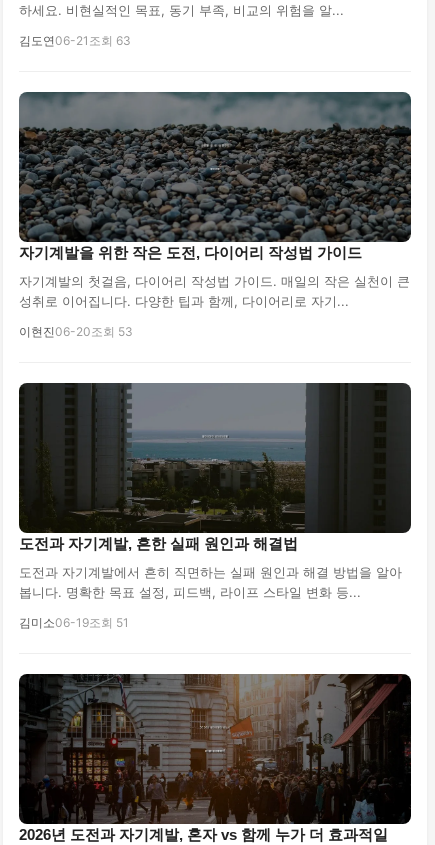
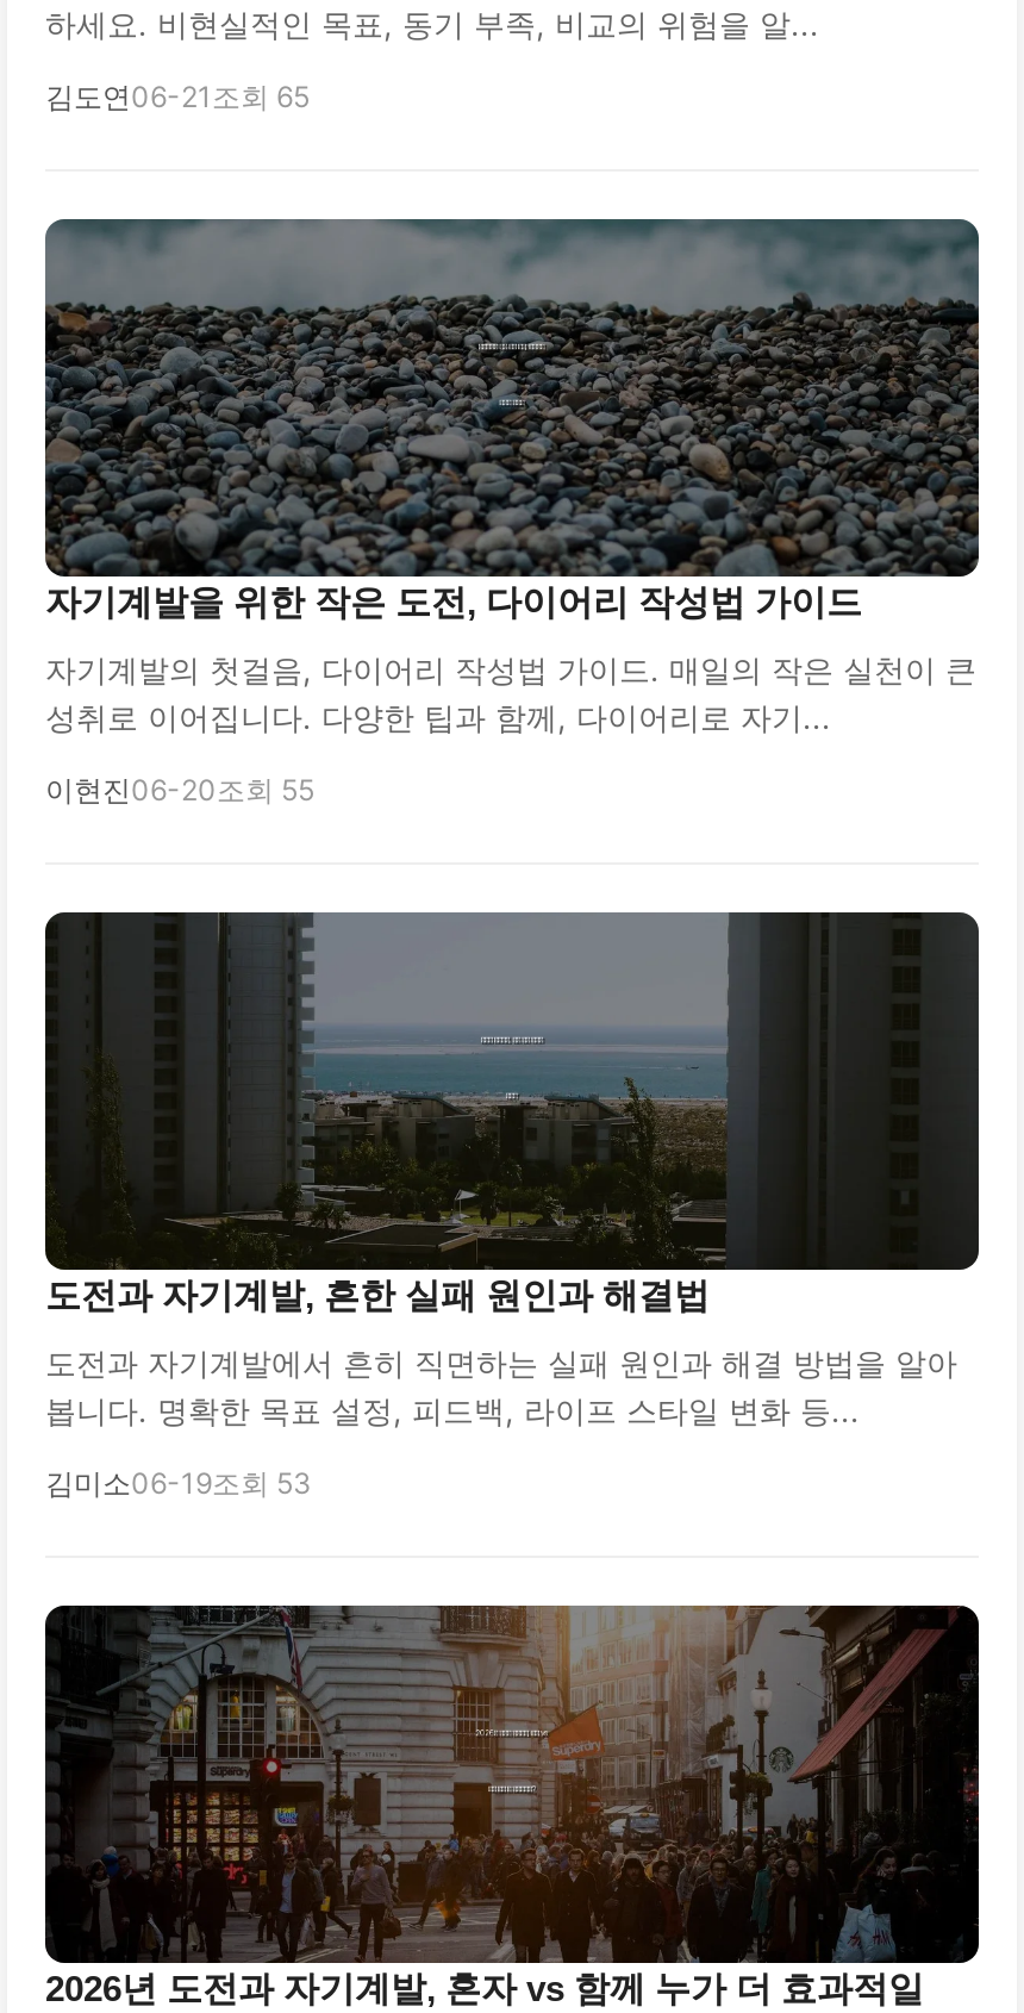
- 김도연 06-21 조회 63
+ 김도연 06-21 조회 65

- 이현진 06-20조회 53
+ 이현진 06-20조회 55

- 김미소06-19조회 51
+ 김미소06-19조회 53
